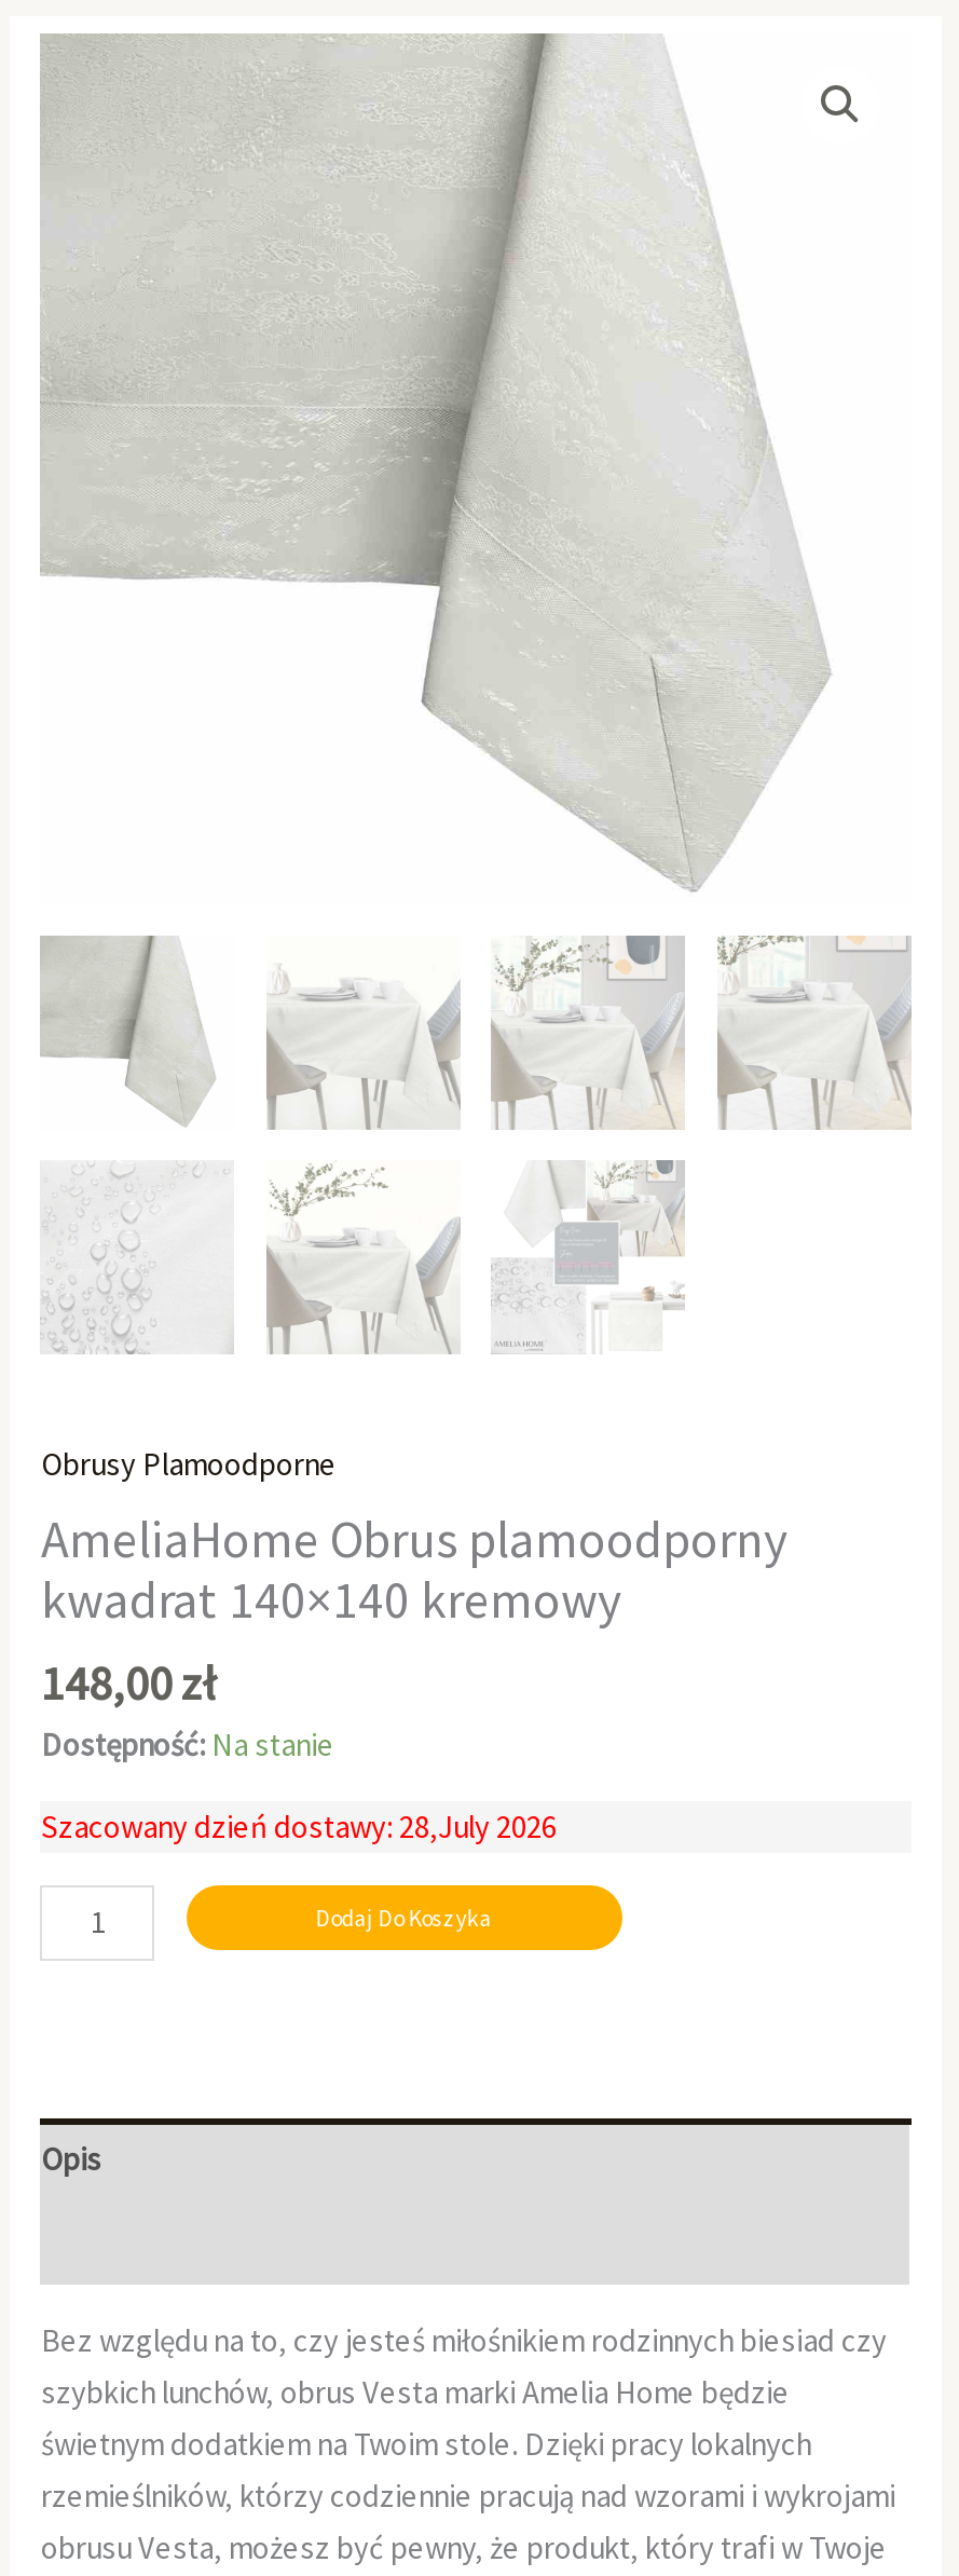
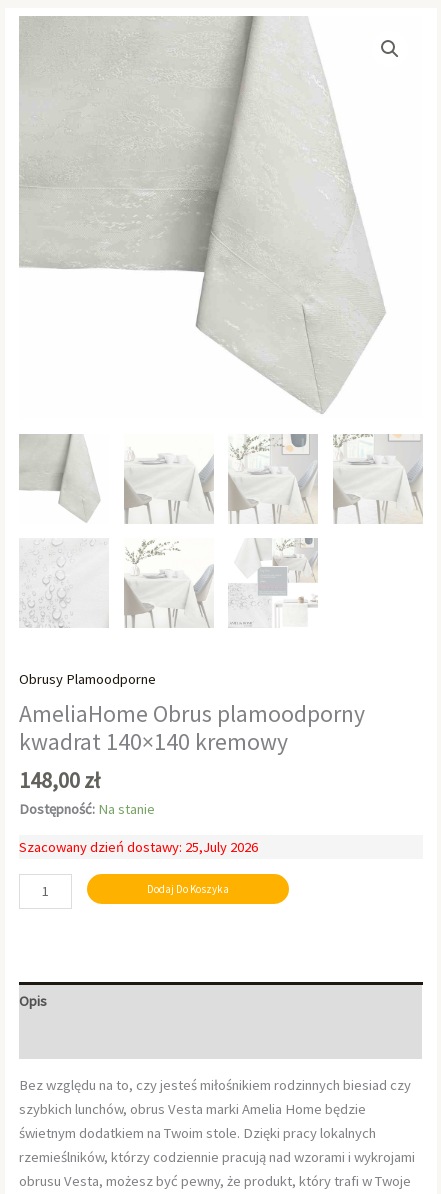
- Szacowany dzień dostawy: 28,July 2026
+ Szacowany dzień dostawy: 25,July 2026
